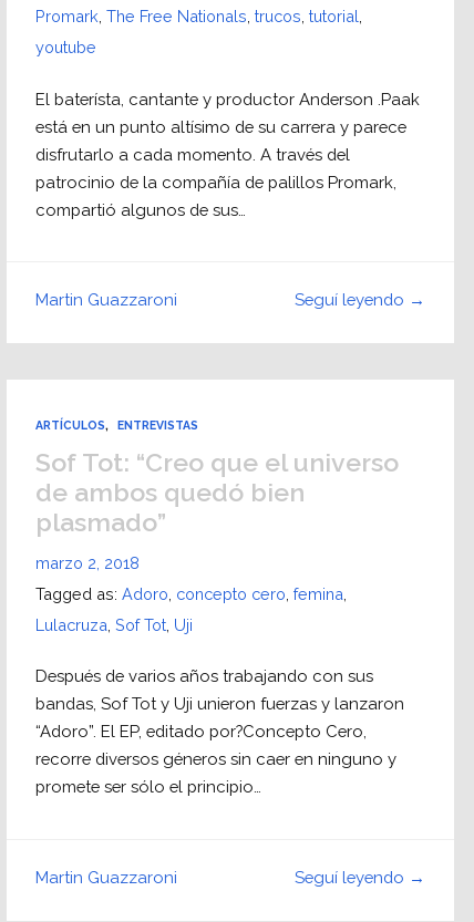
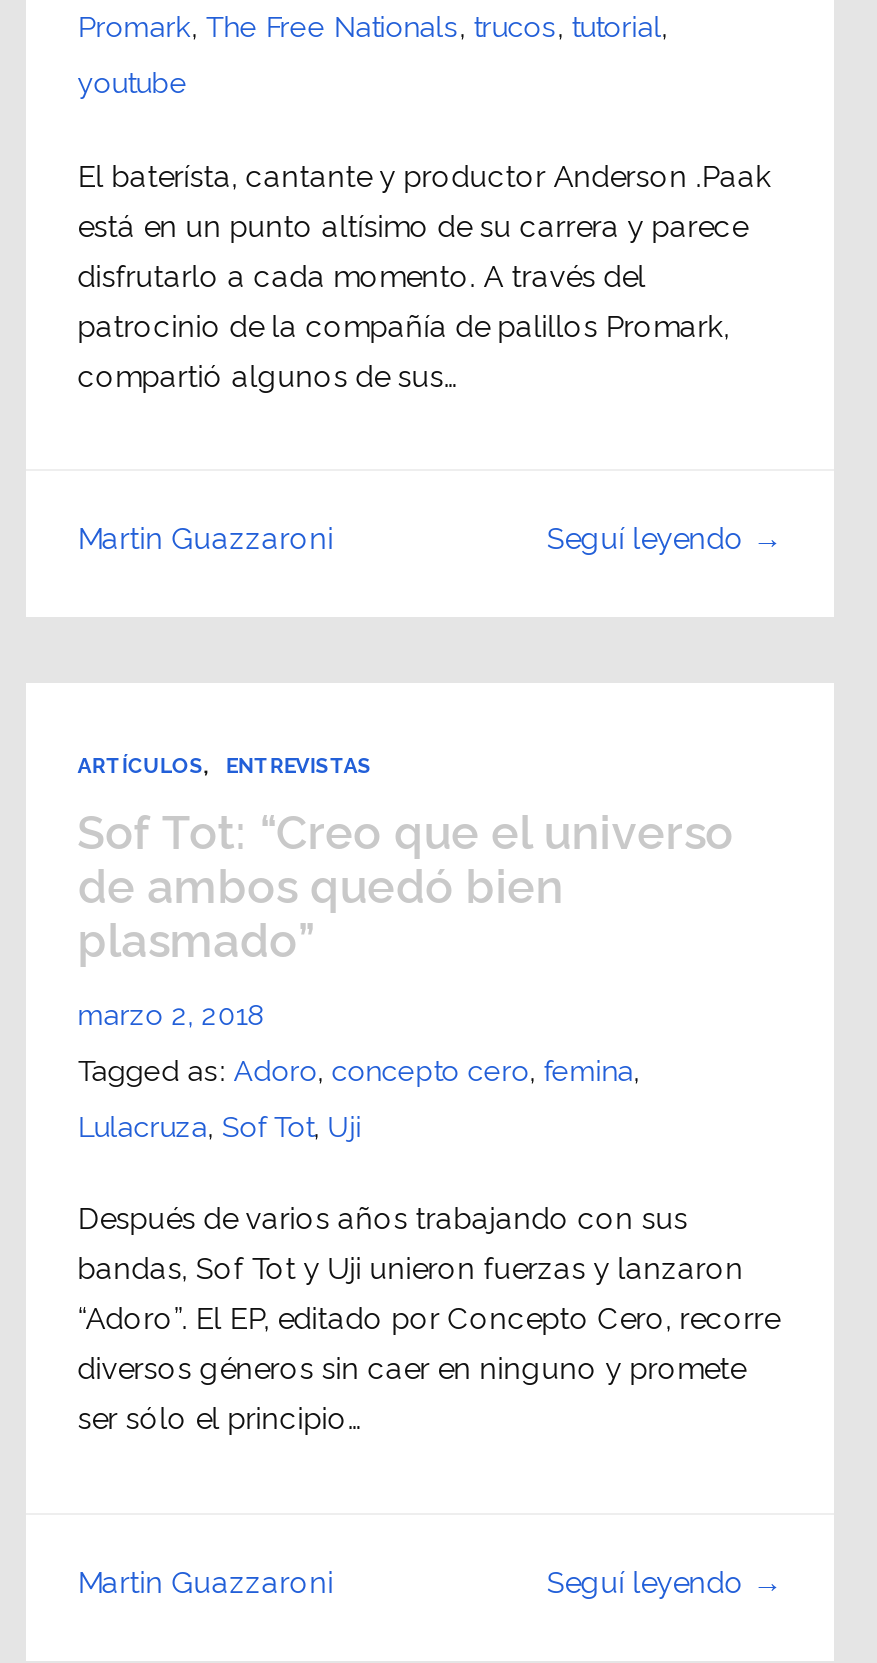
- “Adoro”. El EP, editado por?Concepto Cero,
+ “Adoro”. El EP, editado por Concepto Cero, recorre

- recorre diversos géneros sin caer en ninguno y
+ diversos géneros sin caer en ninguno y promete

- promete ser sólo el principio…
+ ser sólo el principio…
